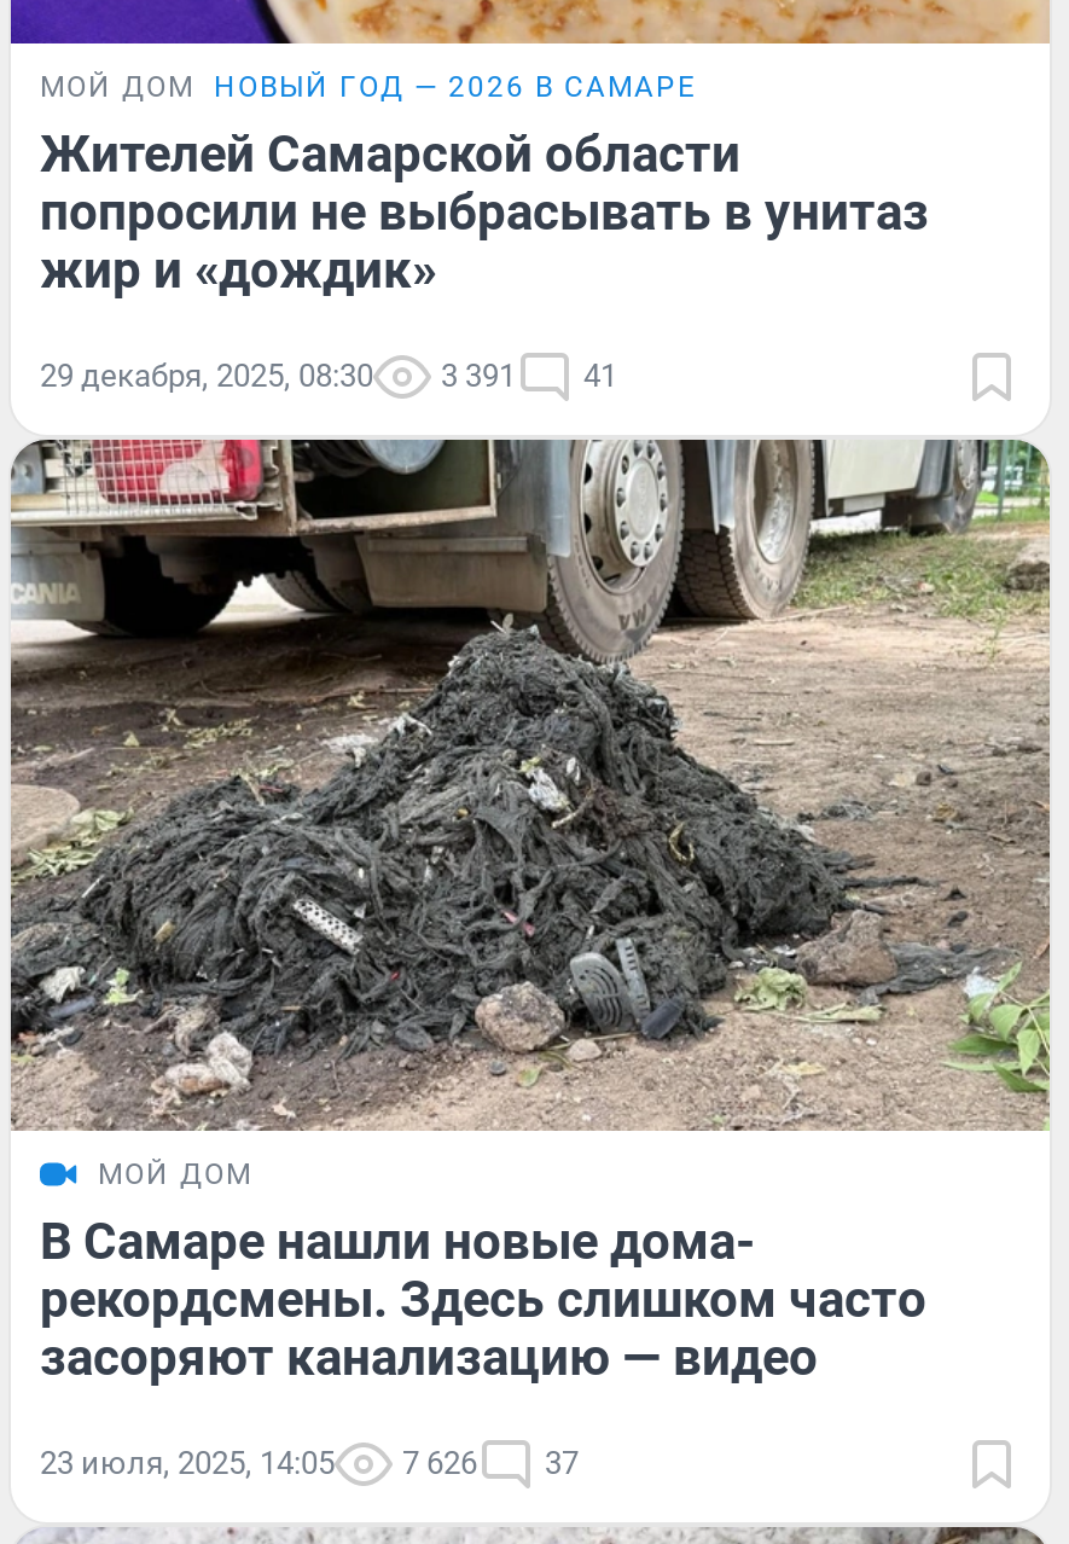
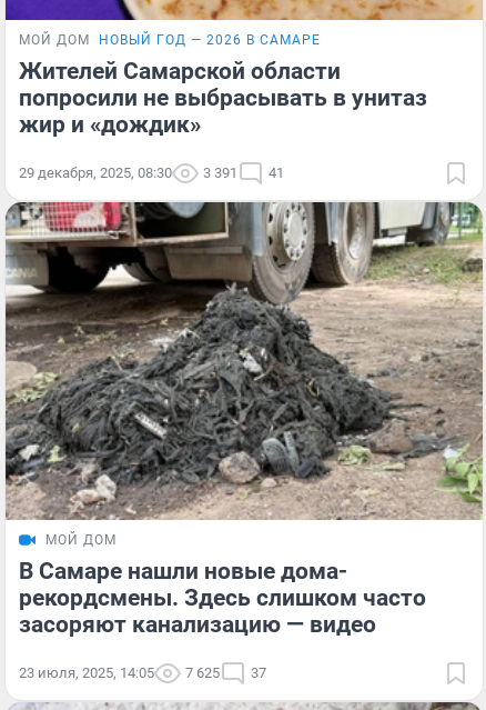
- 23 июля, 2025, 14:05 7 626 37
+ 23 июля, 2025, 14:05 7 625 37
